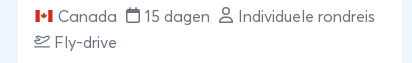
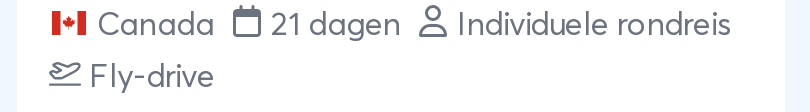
- Canada 15 dagen Individuele rondreis
+ Canada 21 dagen Individuele rondreis
